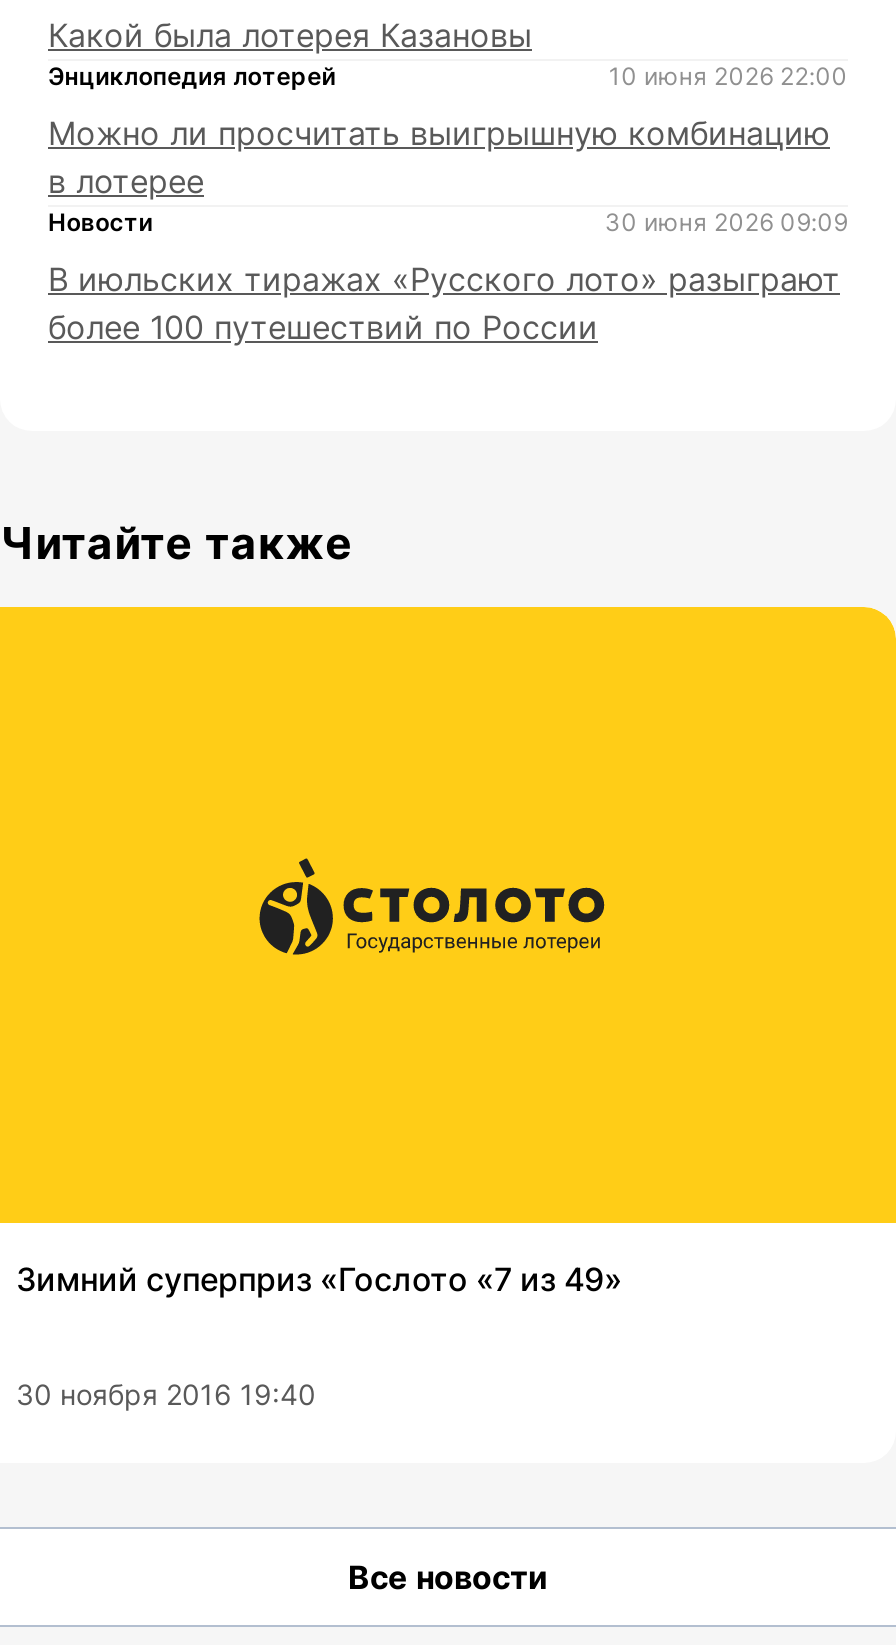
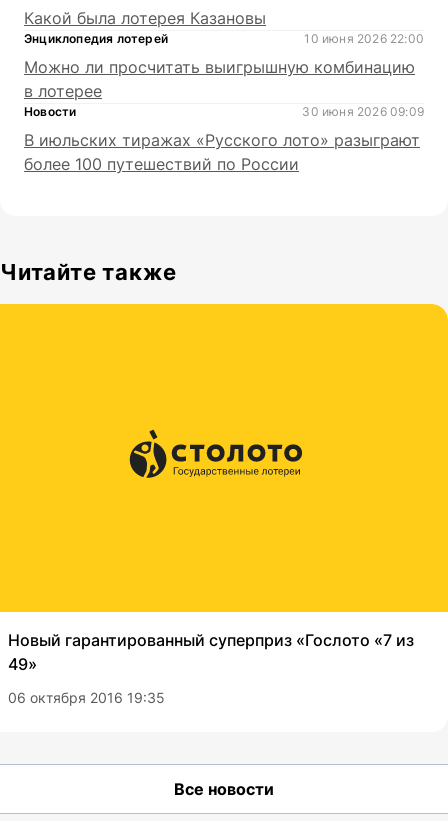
- Зимний суперприз «Гослото «7 из 49»
+ Новый гарантированный суперприз «Гослото «7 из
+ 49»

- 30 ноября 2016 19:40
+ 06 октября 2016 19:35
